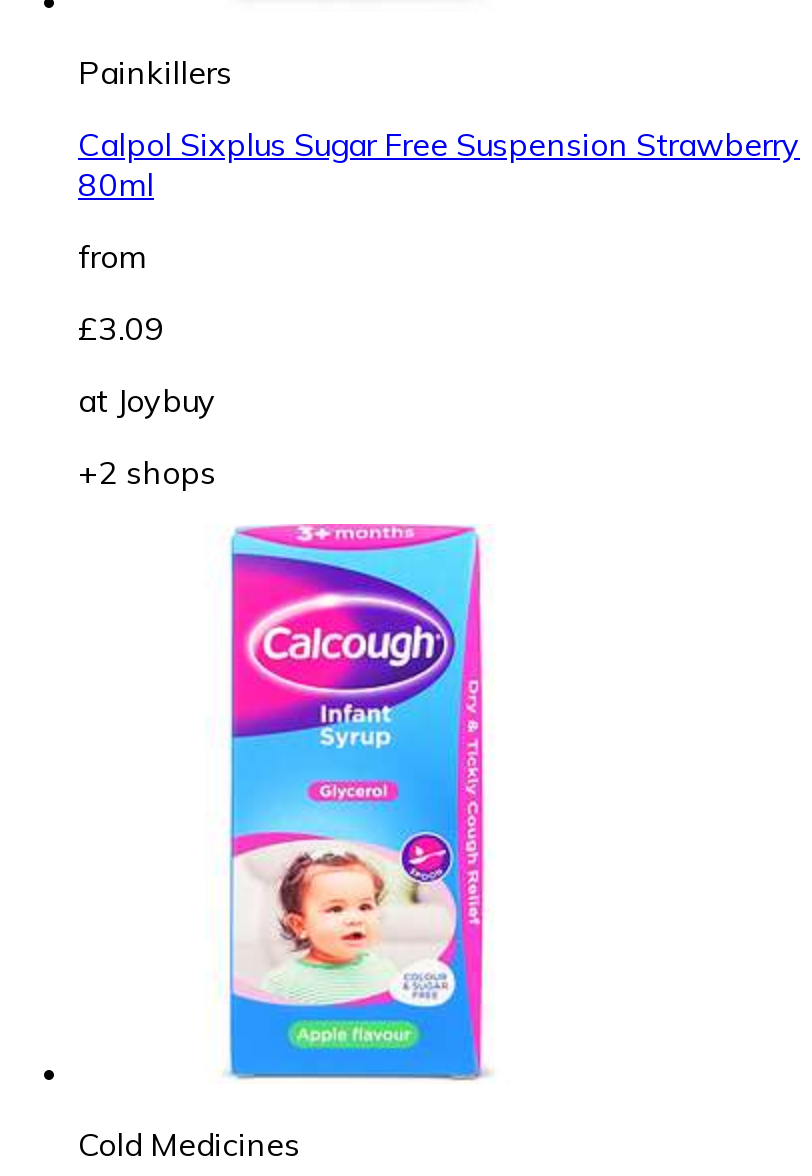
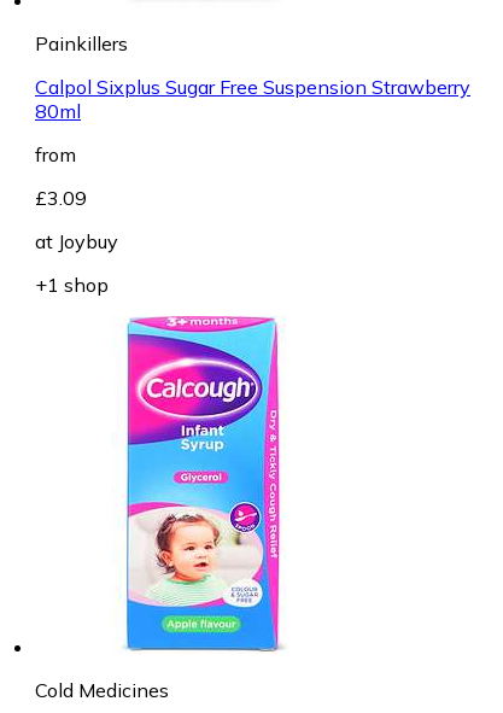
- +2 shops
+ +1 shop
